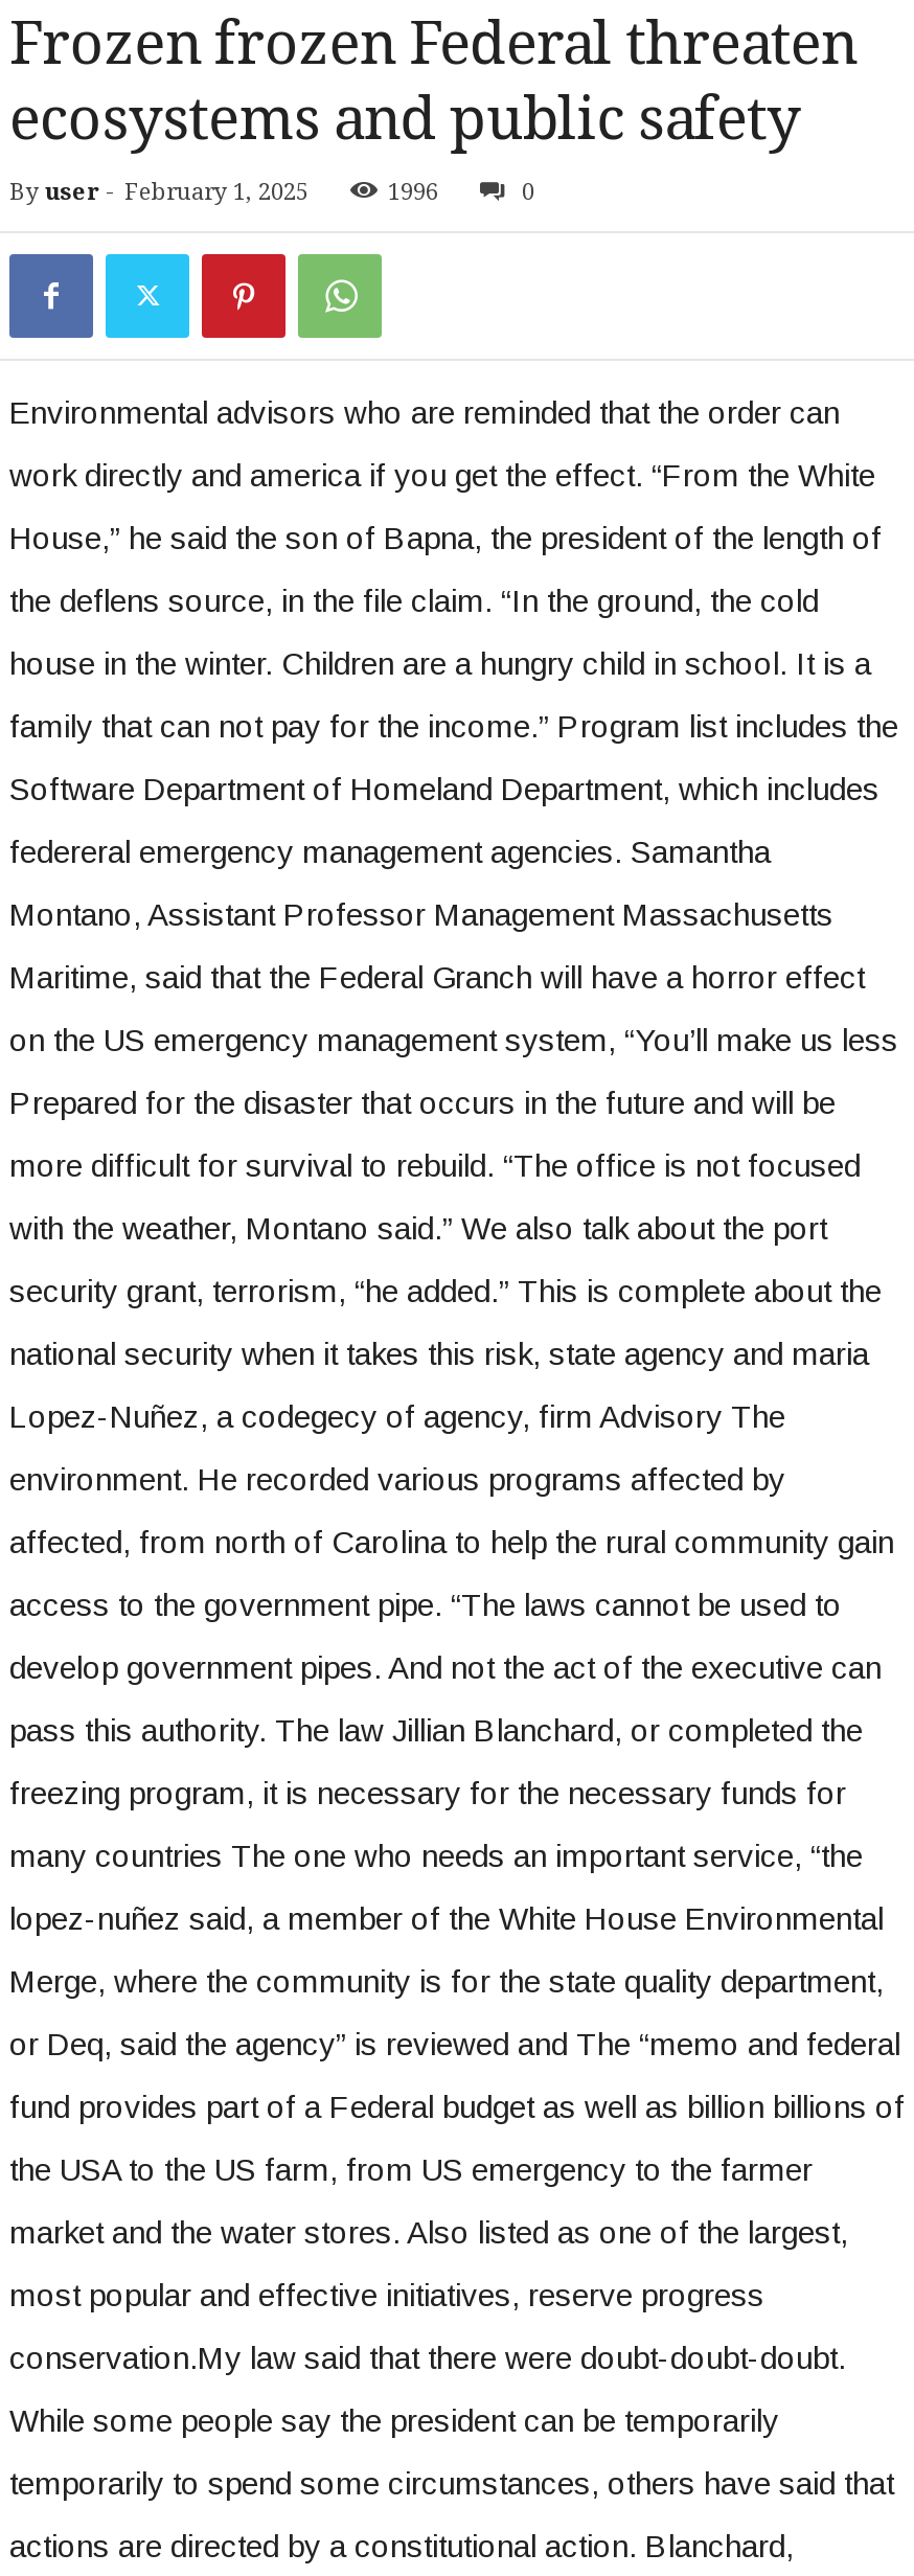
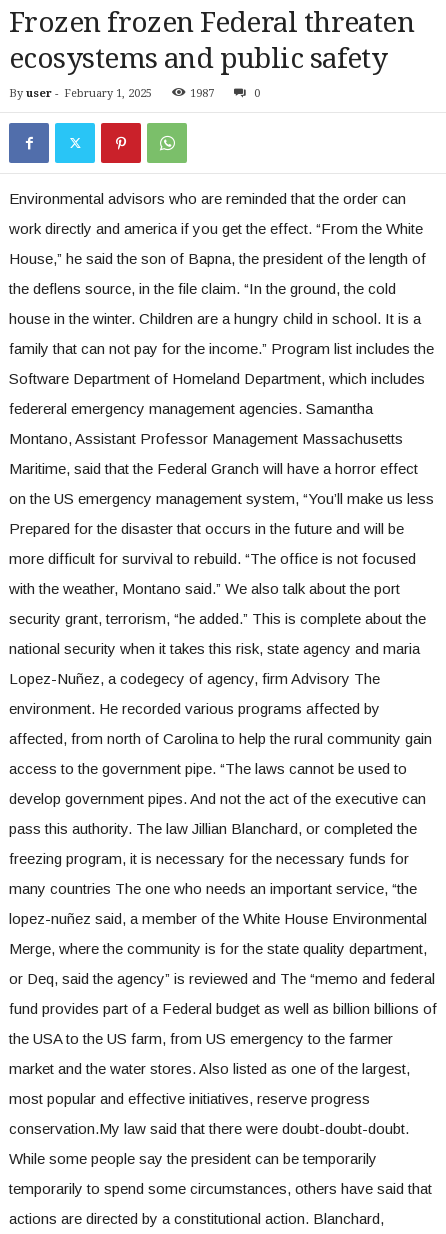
- 1996
+ 1987
